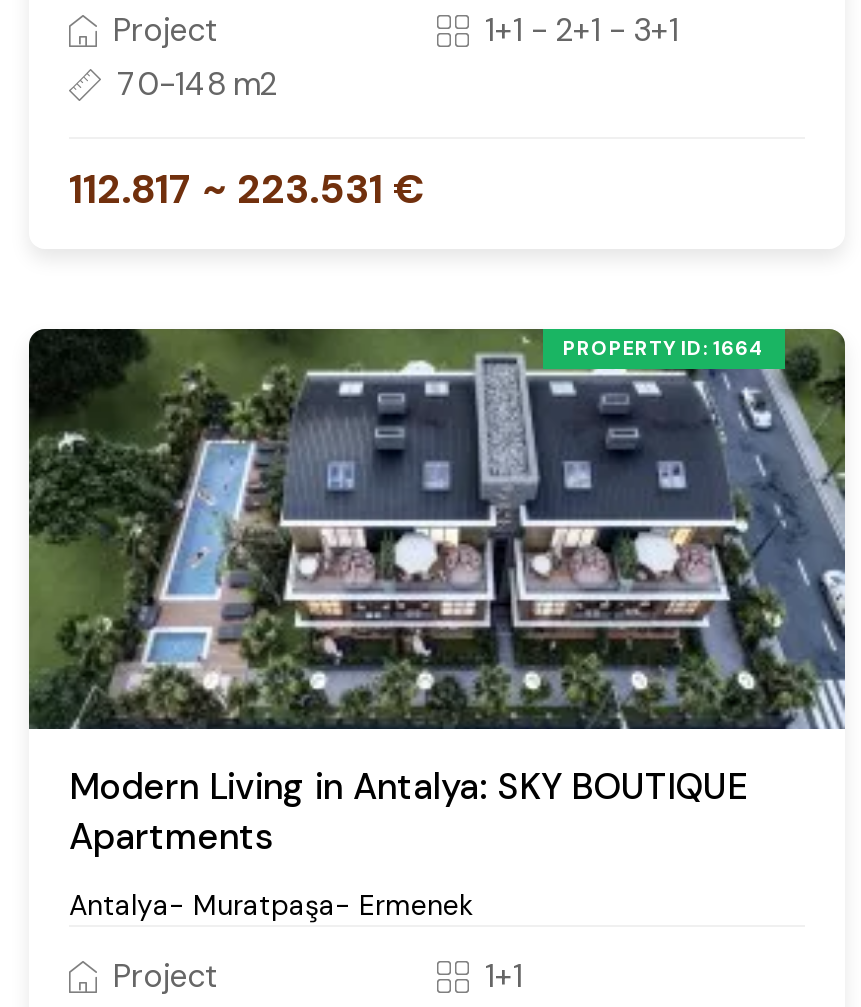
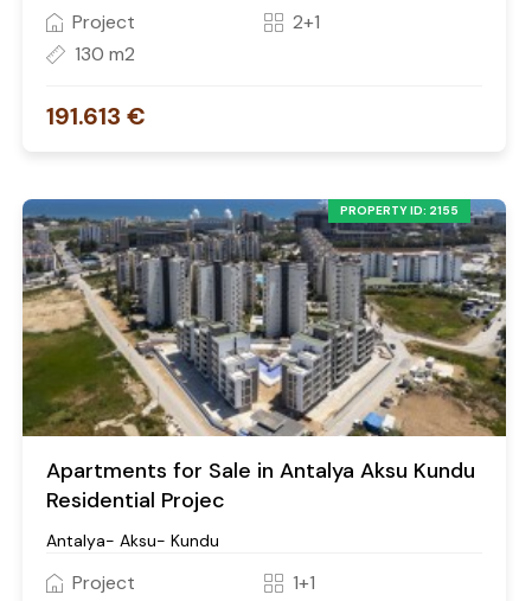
- 1+1 - 2+1 - 3+1
- 70-148 m2
+ 2+1
+ 130 m2

- 112.817 ~ 223.531 €
+ 191.613 €

- [image]
- PROPERTY ID: 1664
+ [image]
+ PROPERTY ID: 2155

- Modern Living in Antalya: SKY BOUTIQUE
- Apartments
+ Apartments for Sale in Antalya Aksu Kundu
+ Residential Projec

- Antalya- Muratpaşa- Ermenek
+ Antalya- Aksu- Kundu
